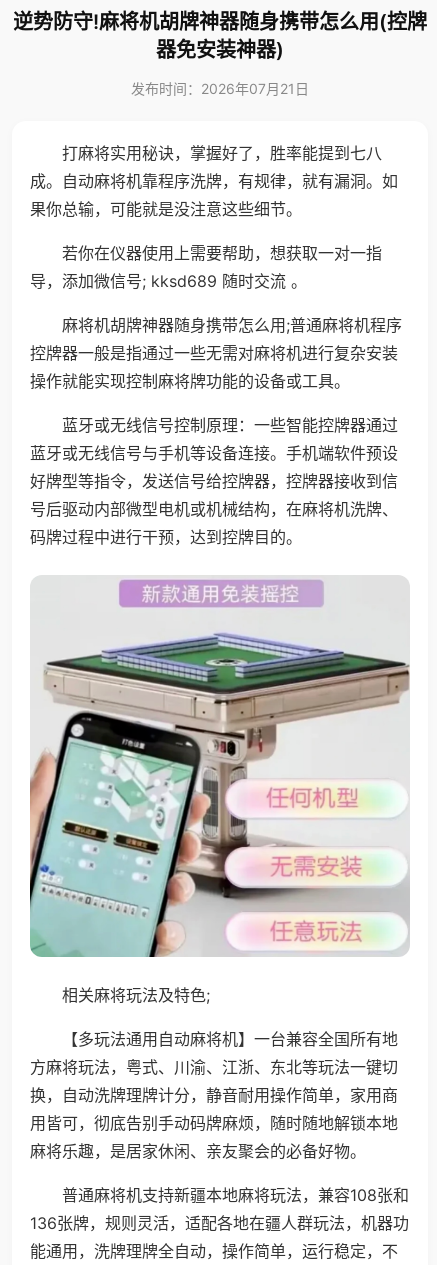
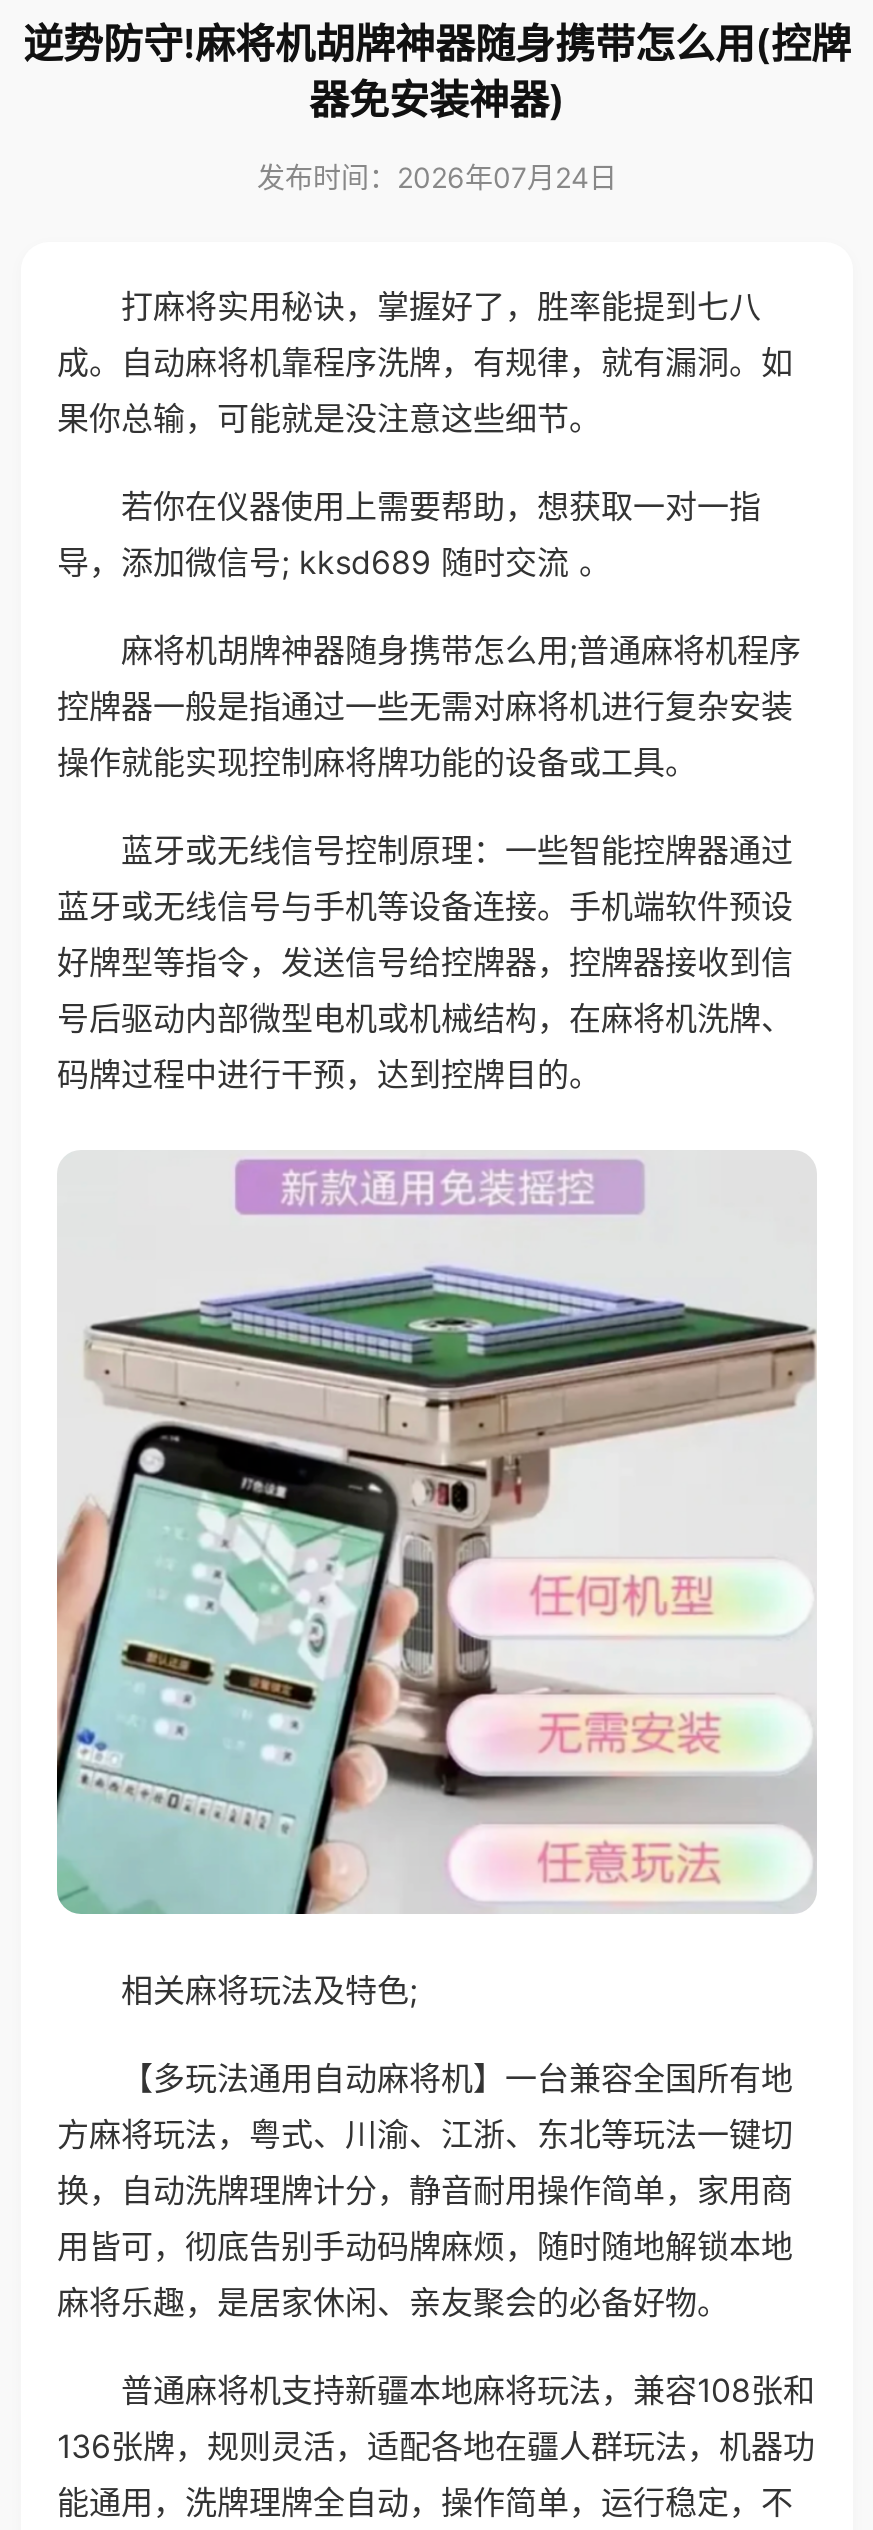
- 发布时间：2026年07月21日
+ 发布时间：2026年07月24日
